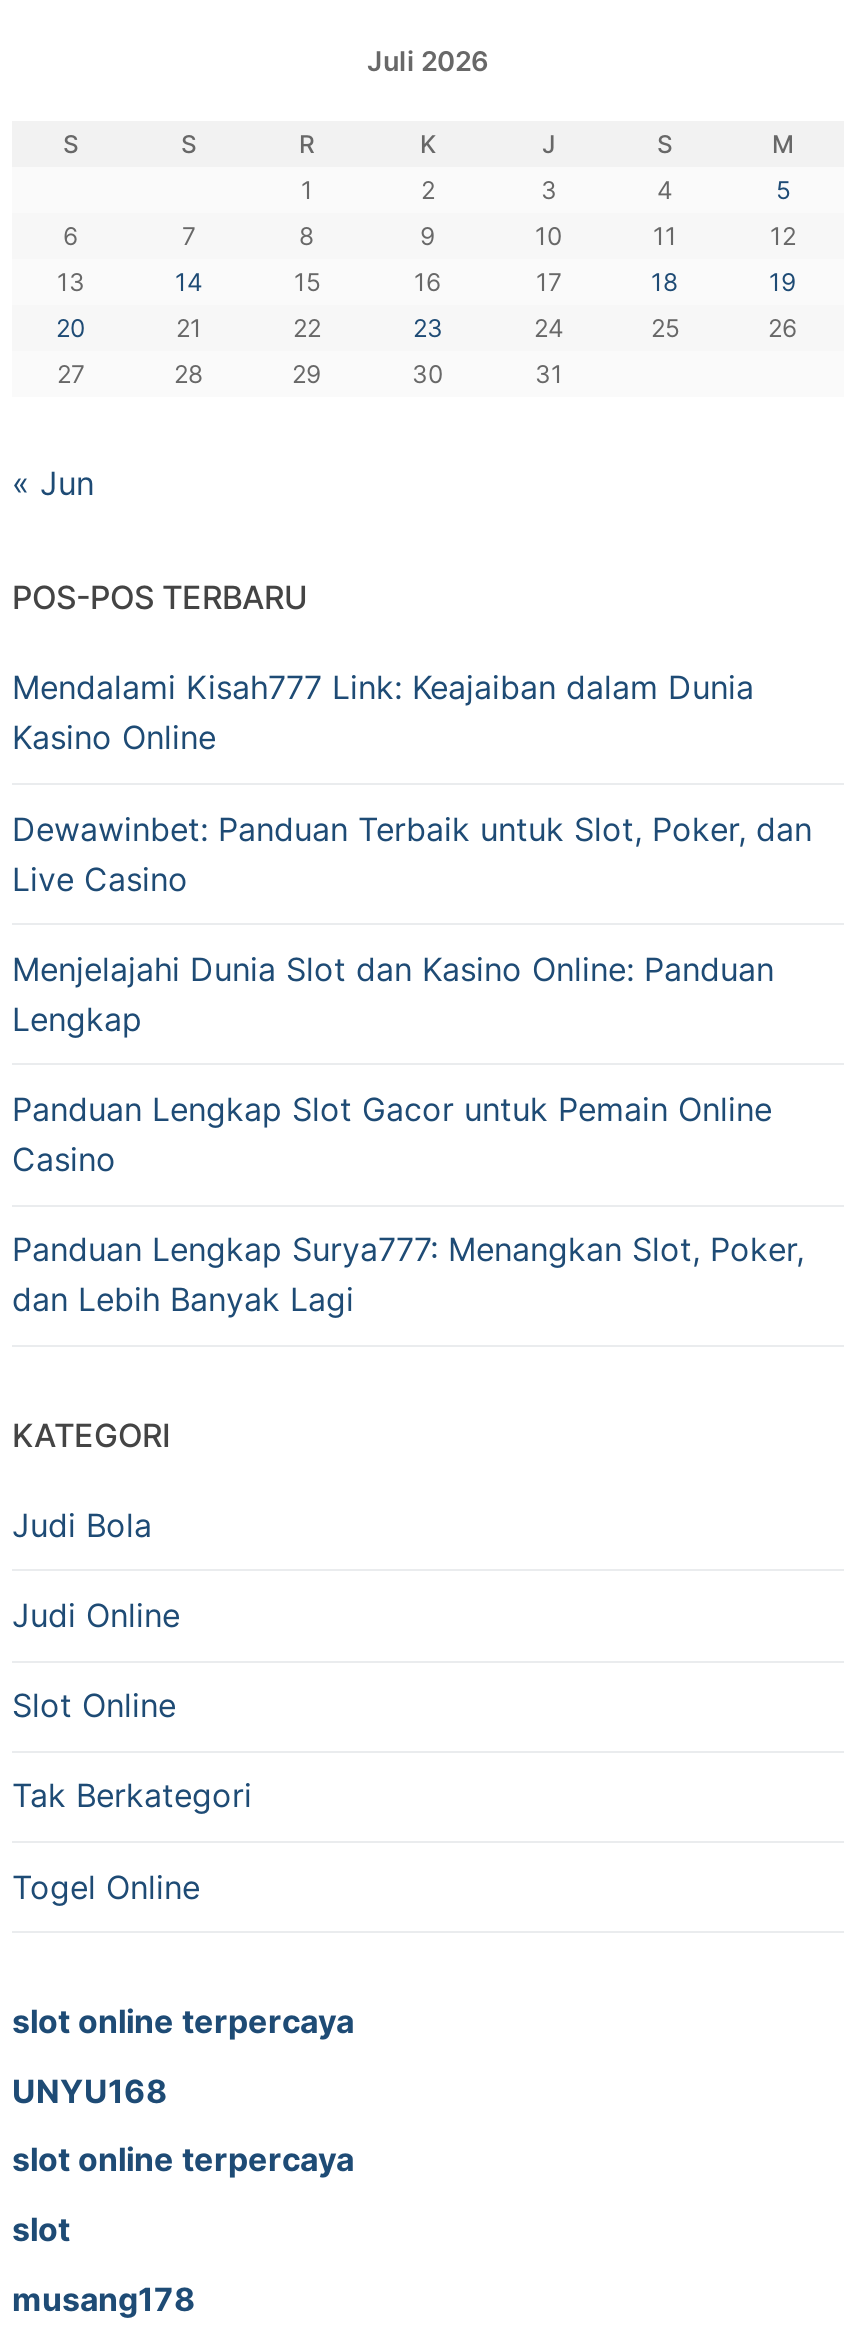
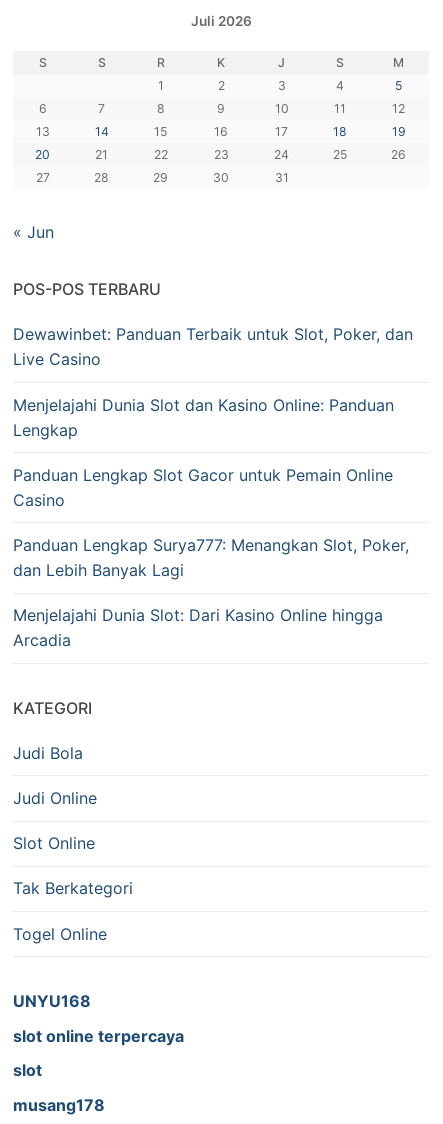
- Mendalami Kisah777 Link: Keajaiban dalam Dunia
- Kasino Online

moved up: Dewawinbet: Panduan Terbaik untuk Slot, Poker, dan | Live Casino | Menjelajahi Dunia Slot dan Kasino Online: Panduan | Lengkap | Panduan Lengkap Slot Gacor untuk Pemain Online | Casino | Panduan Lengkap Surya777: Menangkan Slot, Poker, | dan Lebih Banyak Lagi

+ Menjelajahi Dunia Slot: Dari Kasino Online hingga
+ Arcadia

- slot online terpercaya
